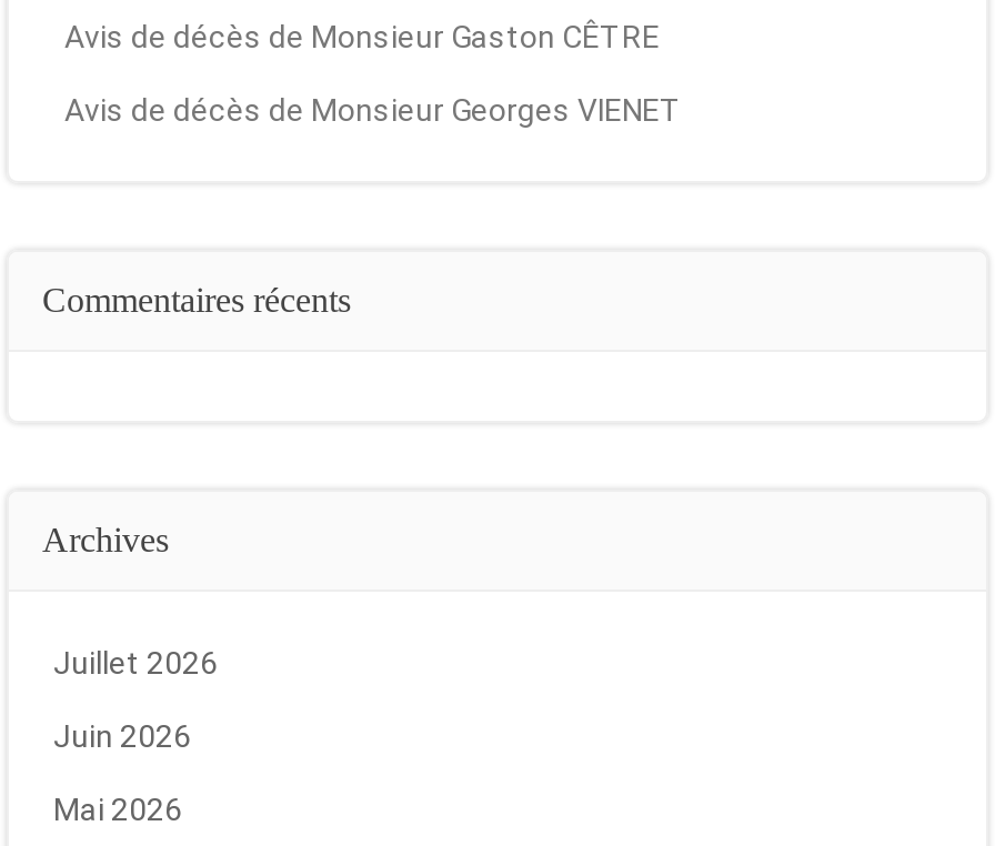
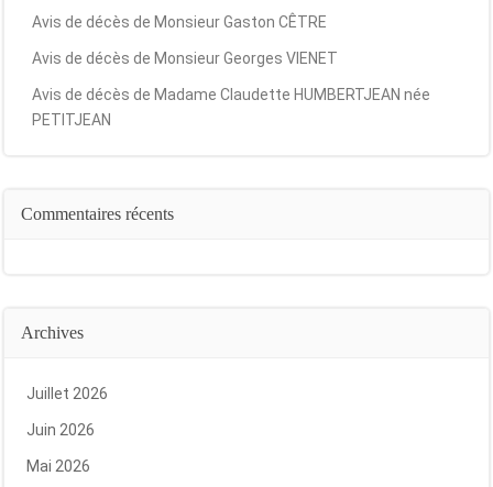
+ Avis de décès de Madame Claudette HUMBERTJEAN née
+ PETITJEAN
